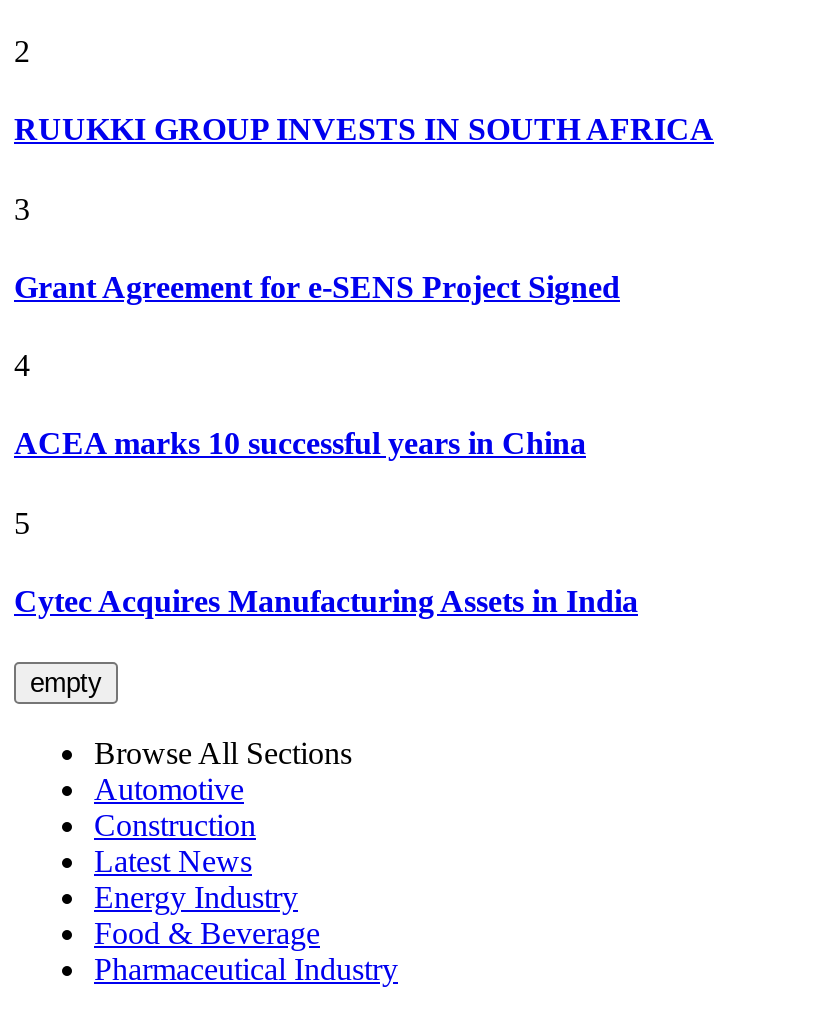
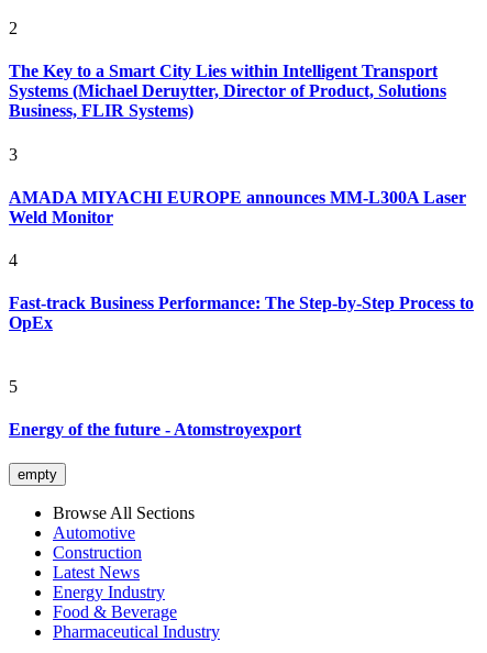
- RUUKKI GROUP INVESTS IN SOUTH AFRICA
+ The Key to a Smart City Lies within Intelligent Transport
+ Systems (Michael Deruytter, Director of Product, Solutions
+ Business, FLIR Systems)

- Grant Agreement for e-SENS Project Signed
+ AMADA MIYACHI EUROPE announces MM-L300A Laser
+ Weld Monitor

- ACEA marks 10 successful years in China
+ Fast-track Business Performance: The Step-by-Step Process to
+ OpEx

- Cytec Acquires Manufacturing Assets in India
+ Energy of the future - Atomstroyexport
